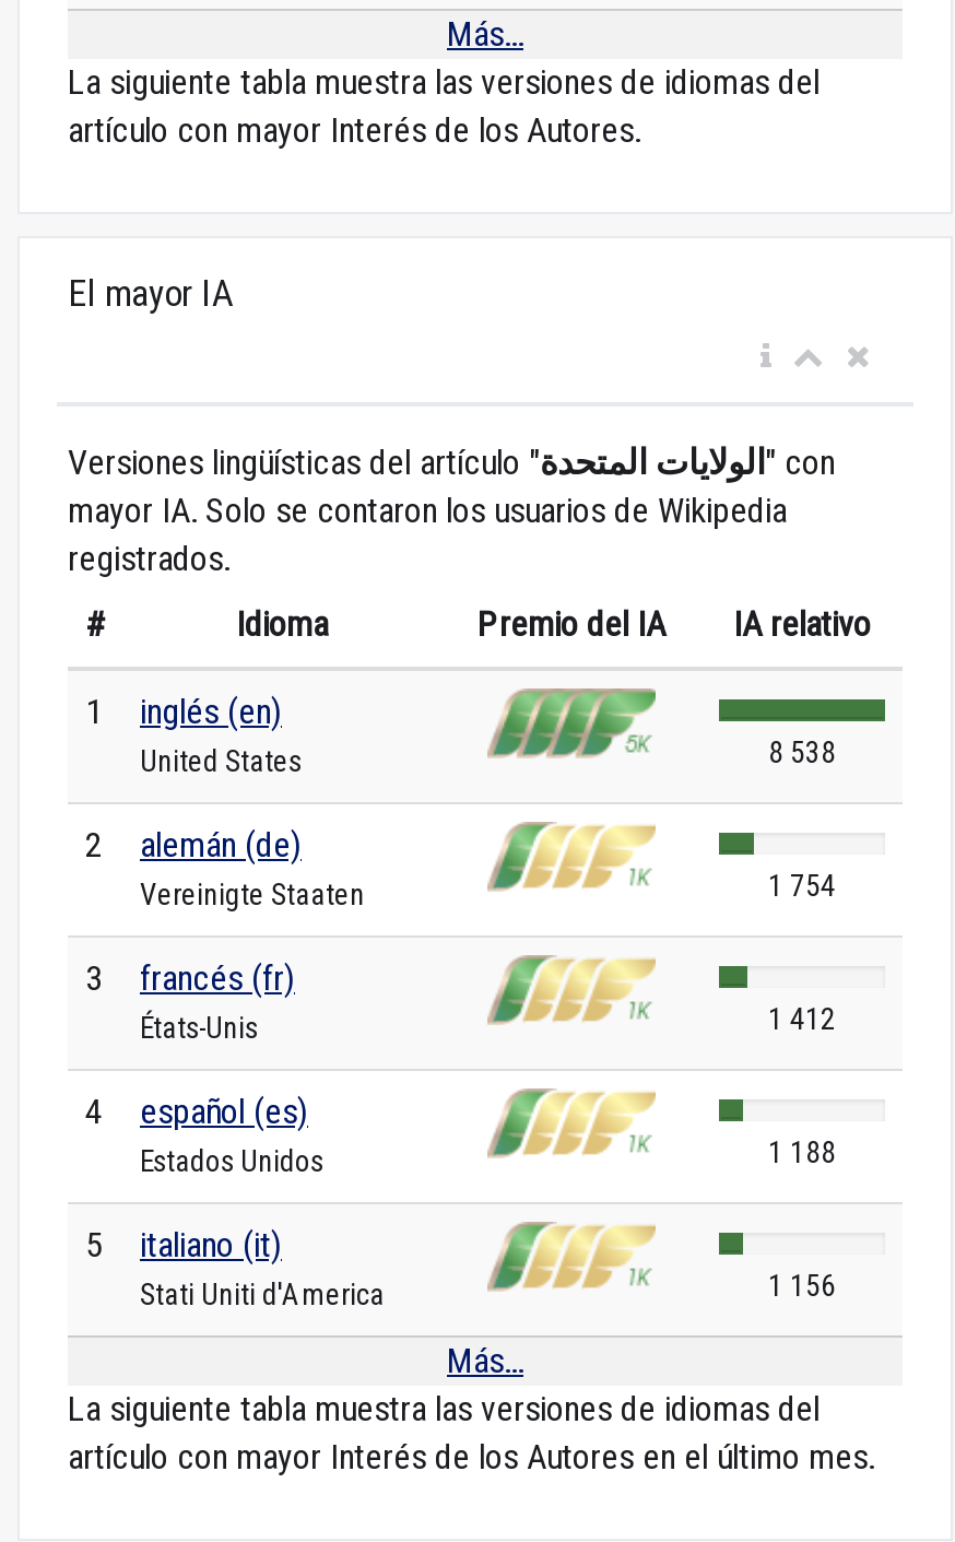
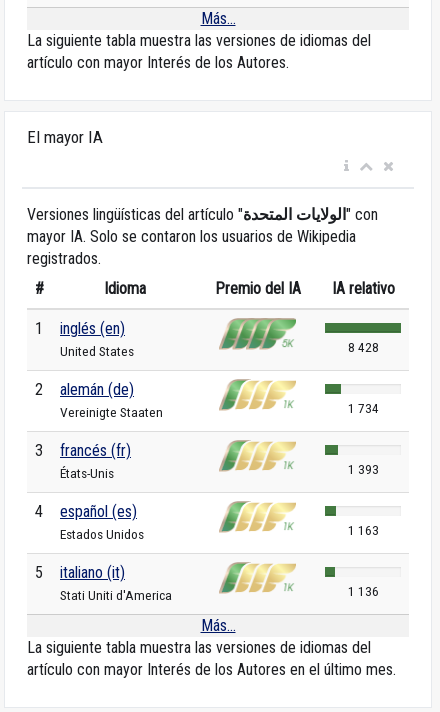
- 8 538
+ 8 428

- 1 754
+ 1 734

- 1 412
+ 1 393

- 1 188
+ 1 163

- 1 156
+ 1 136
